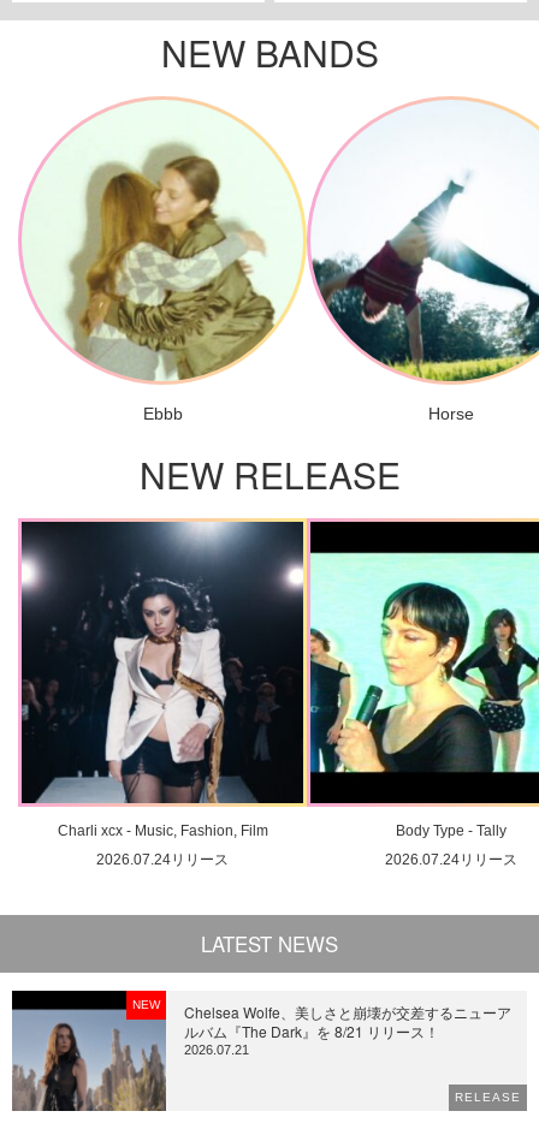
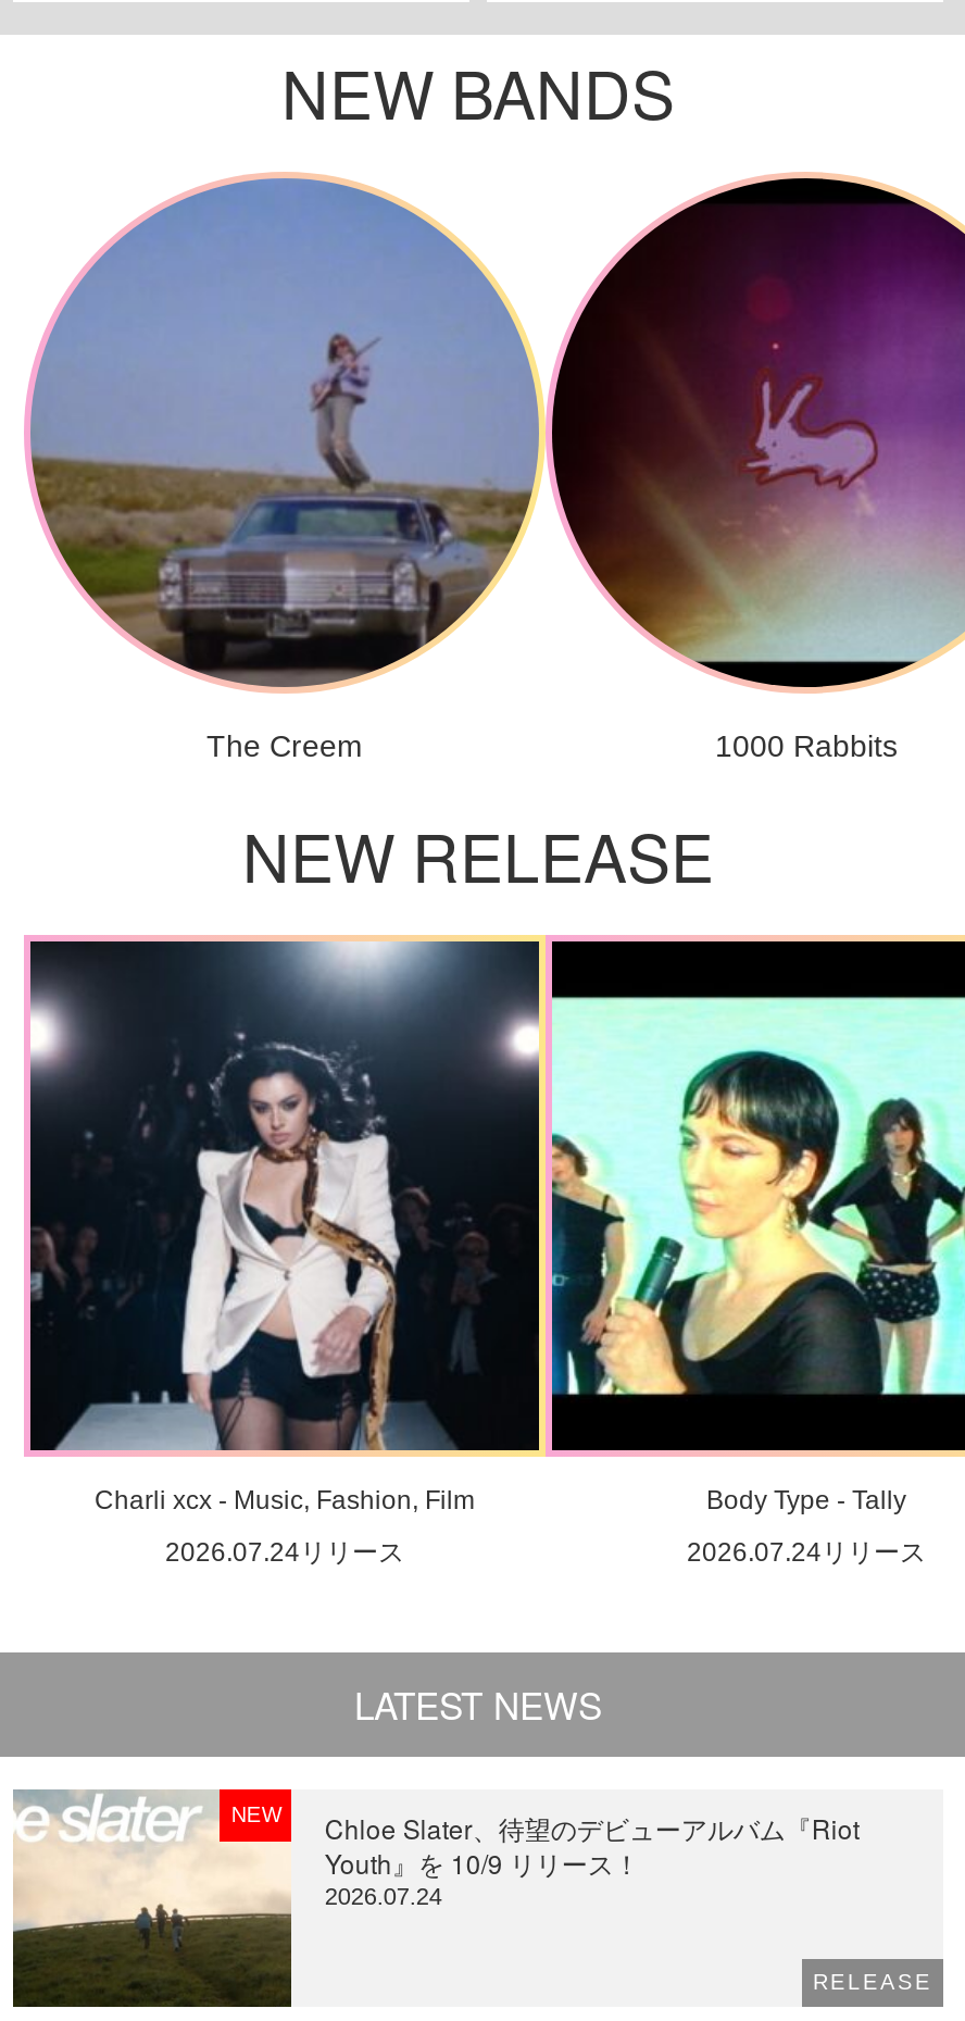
- [image]
- Ebbb
- Horse
+ [image]
+ The Creem
+ 1000 Rabbits

- [image]
- Chelsea Wolfe、美しさと崩壊が交差するニューア
- ルバム『The Dark』を 8/21 リリース！
- 2026.07.21
+ [image]
+ Chloe Slater、待望のデビューアルバム『Riot
+ Youth』を 10/9 リリース！
+ 2026.07.24
